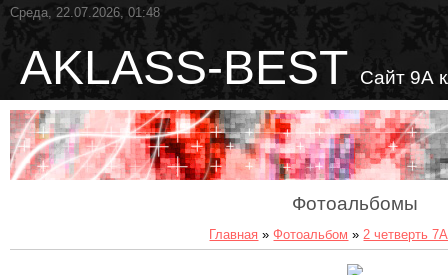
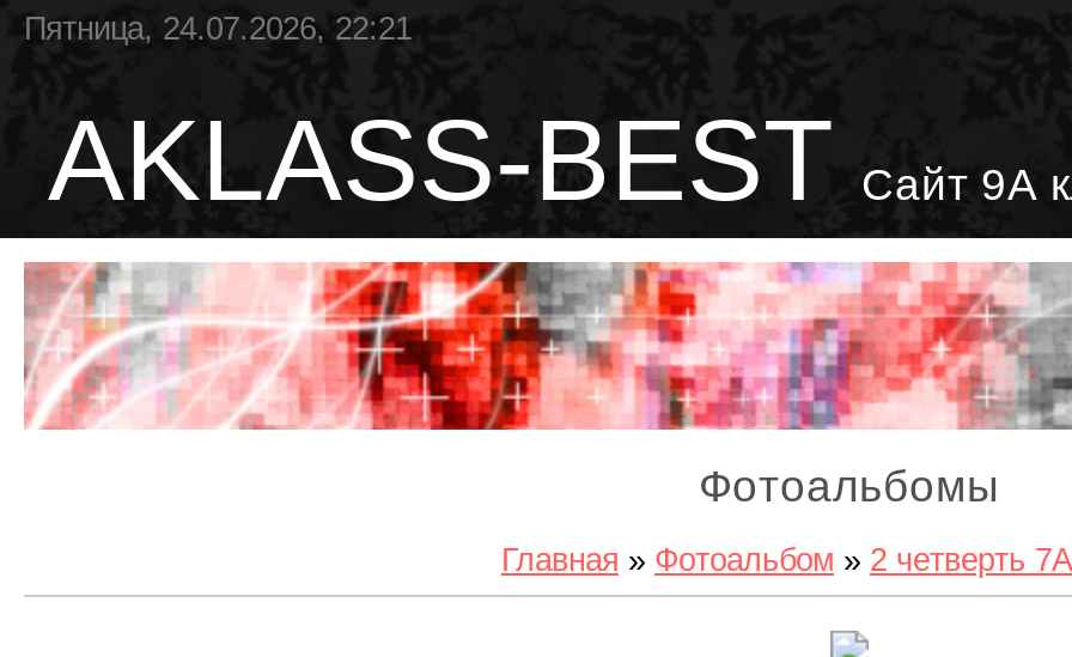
- Среда, 22.07.2026, 01:48
+ Пятница, 24.07.2026, 22:21
